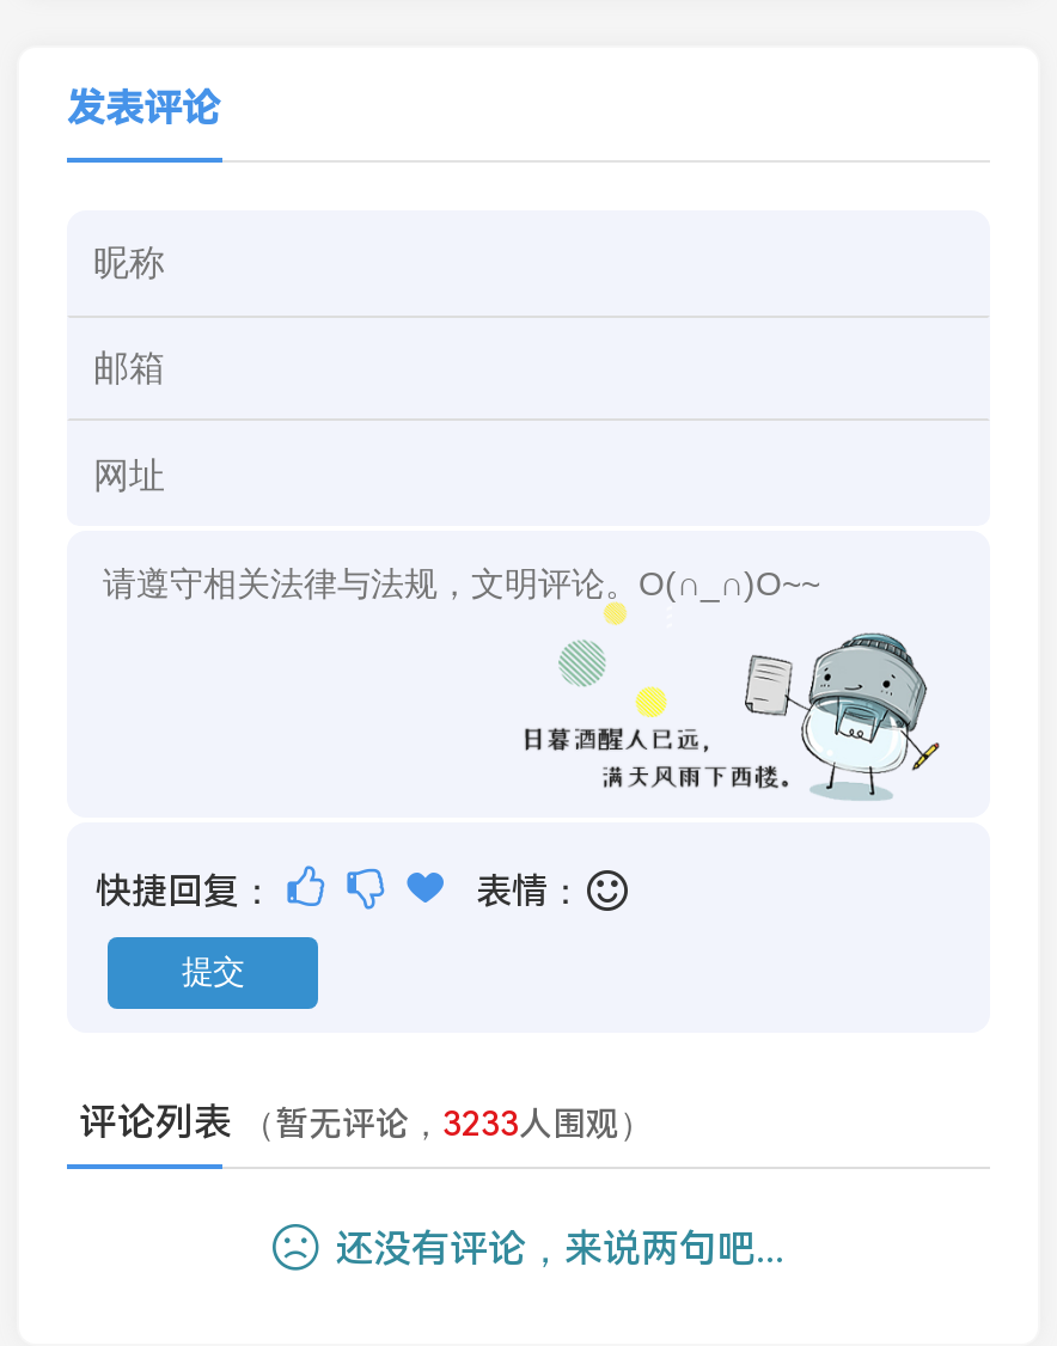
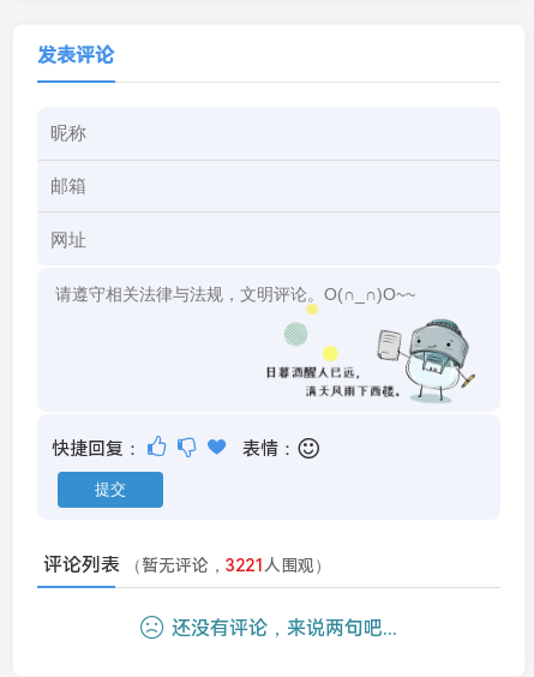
- 评论列表（暂无评论，3233人围观）
+ 评论列表（暂无评论，3221人围观）
